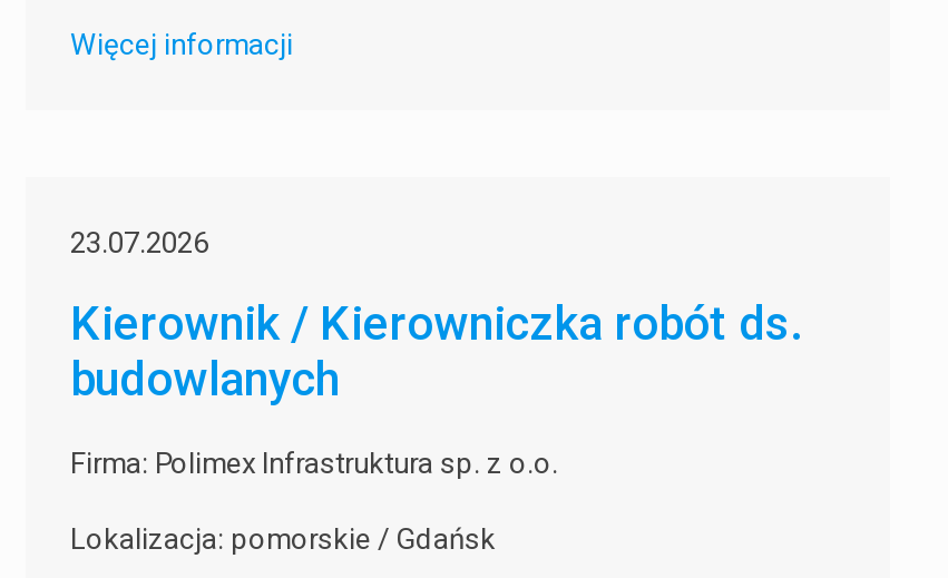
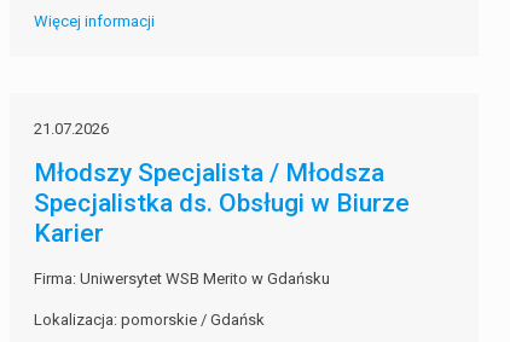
- 23.07.2026
+ 21.07.2026

- Kierownik / Kierowniczka robót ds.
- budowlanych
+ Młodszy Specjalista / Młodsza
+ Specjalistka ds. Obsługi w Biurze
+ Karier

- Firma: Polimex Infrastruktura sp. z o.o.
+ Firma: Uniwersytet WSB Merito w Gdańsku
